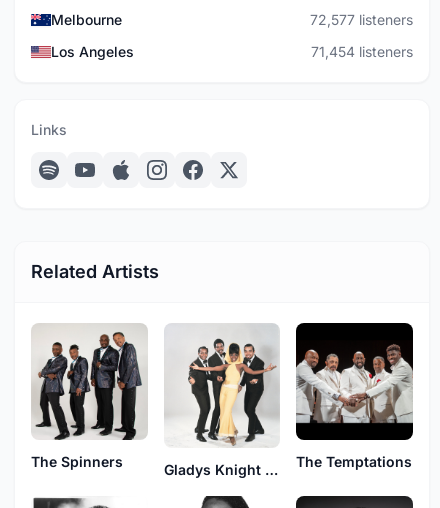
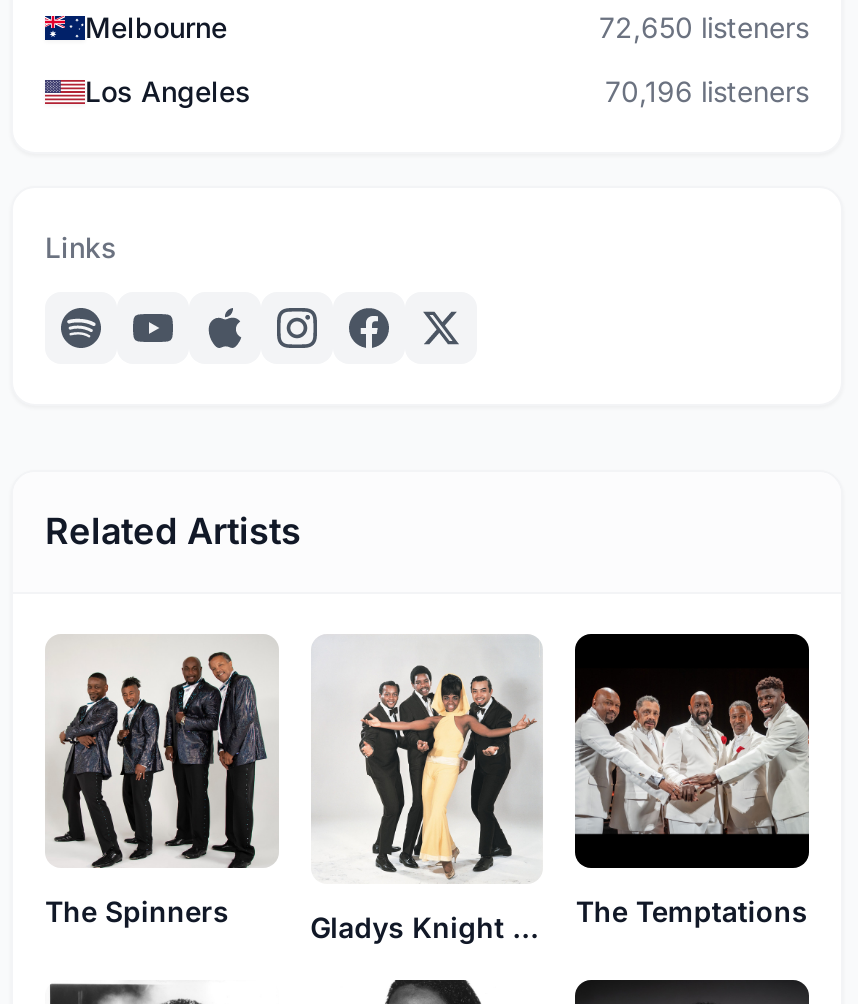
- 72,577 listeners
+ 72,650 listeners

- 71,454 listeners
+ 70,196 listeners
